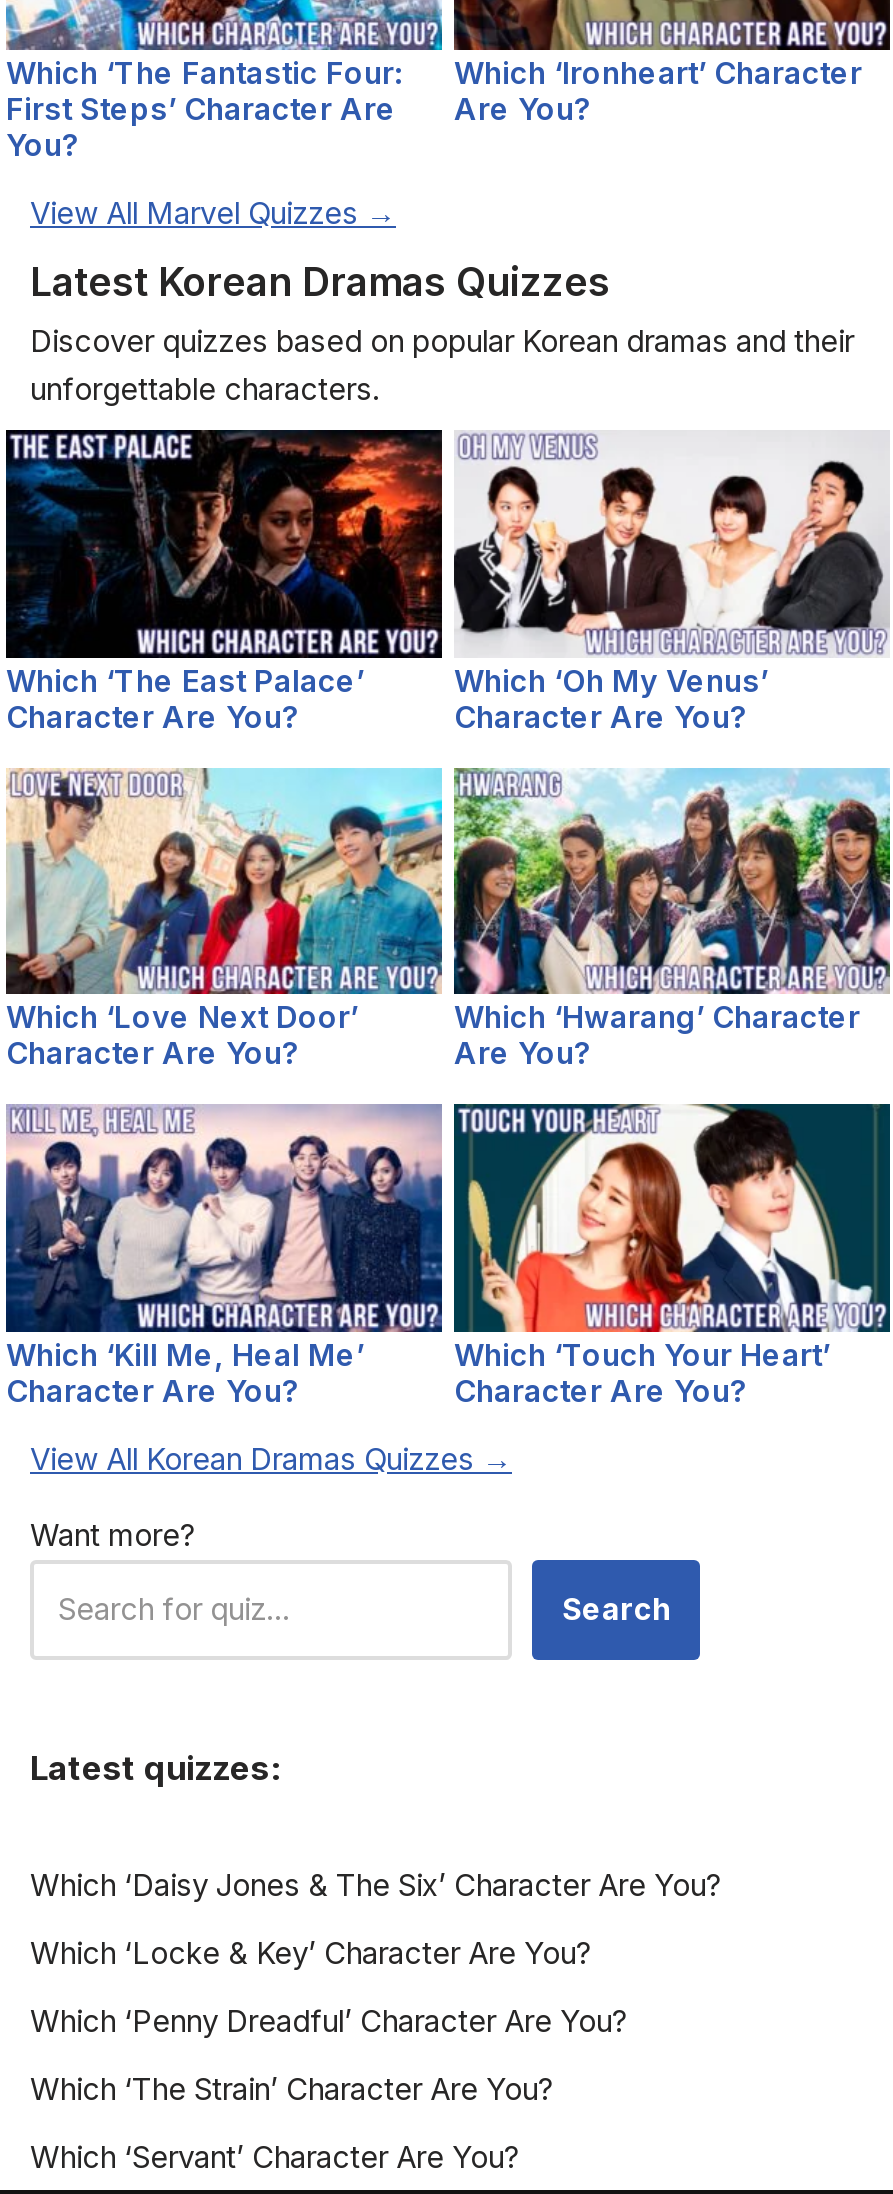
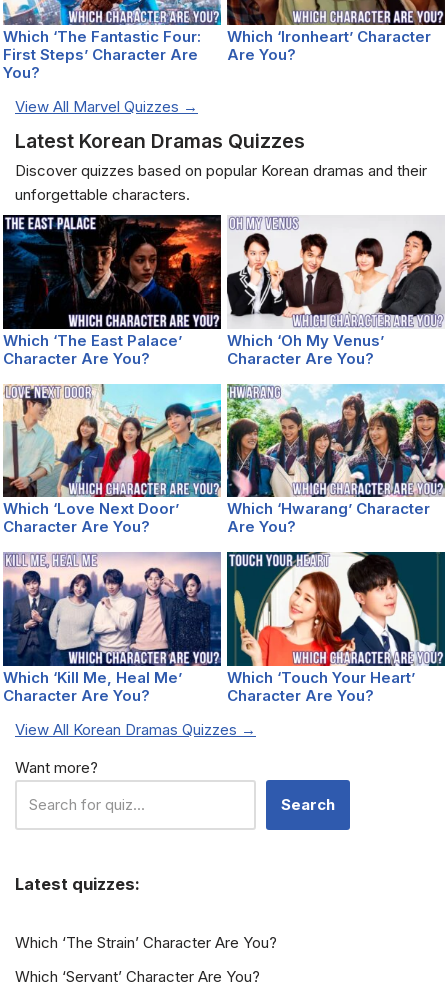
- Which ‘Daisy Jones & The Six’ Character Are You?
- Which ‘Locke & Key’ Character Are You?
- Which ‘Penny Dreadful’ Character Are You?
